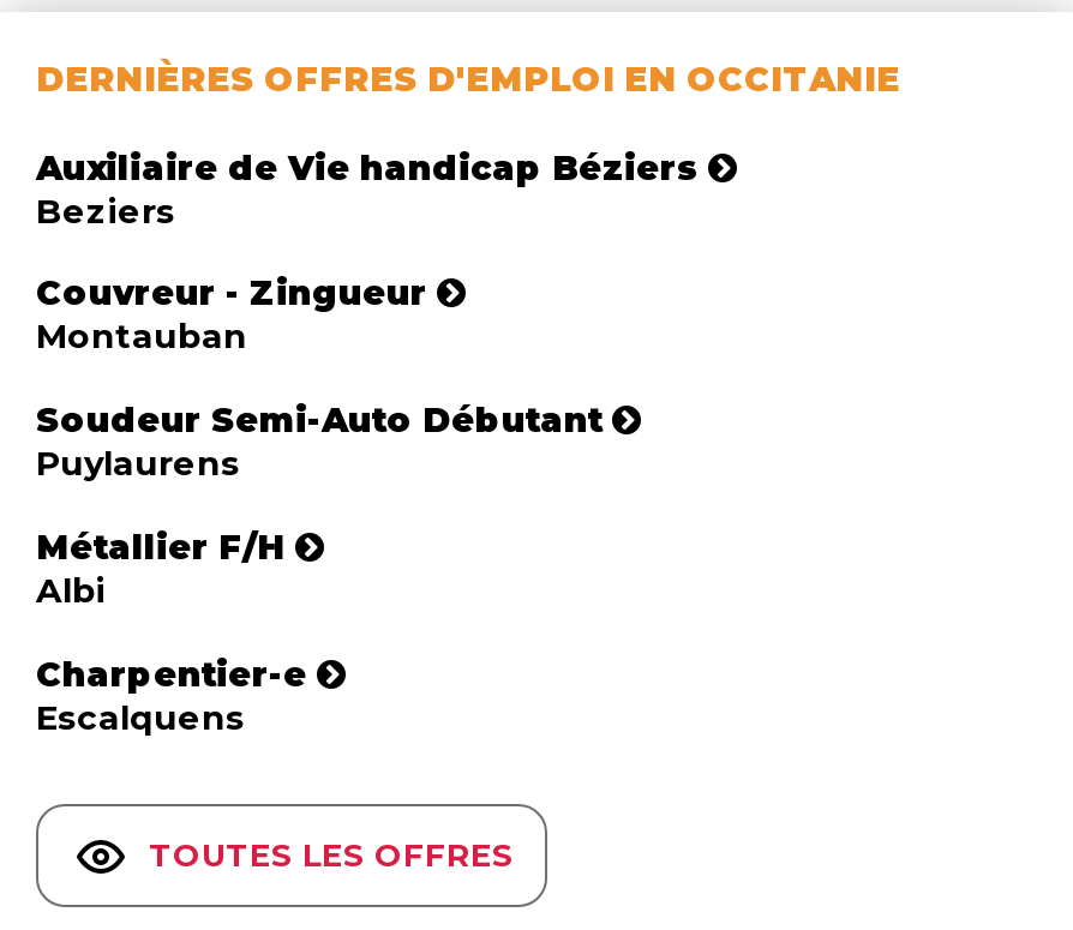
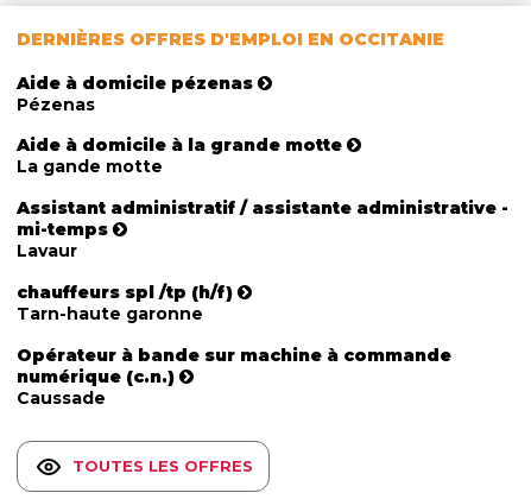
- Auxiliaire de Vie handicap Béziers
- Beziers
+ Aide à domicile pézenas
+ Pézenas

- Couvreur - Zingueur
- Montauban
+ Aide à domicile à la grande motte
+ La gande motte

- Soudeur Semi-Auto Débutant
- Puylaurens
+ Assistant administratif / assistante administrative -
+ mi-temps
+ Lavaur

- Métallier F/H
- Albi
+ chauffeurs spl /tp (h/f)
+ Tarn-haute garonne

- Charpentier-e
- Escalquens
+ Opérateur à bande sur machine à commande
+ numérique (c.n.)
+ Caussade
